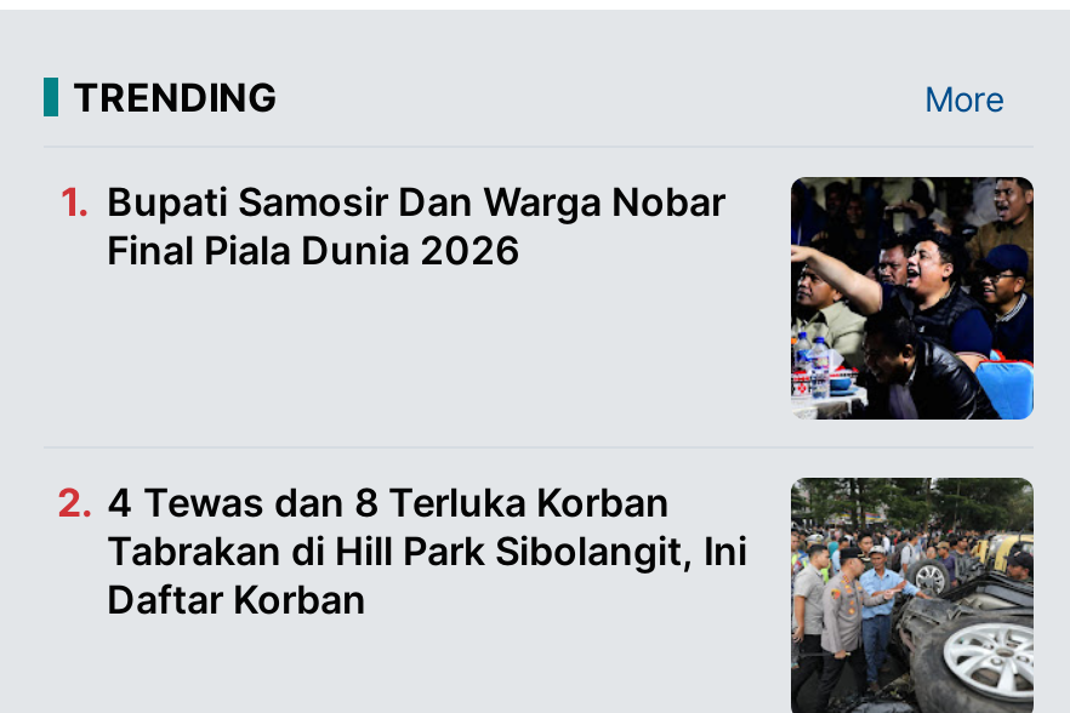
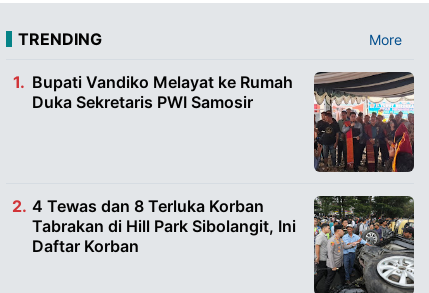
- [image]
- Bupati Samosir Dan Warga Nobar
- Final Piala Dunia 2026
+ [image]
+ Bupati Vandiko Melayat ke Rumah
+ Duka Sekretaris PWI Samosir
